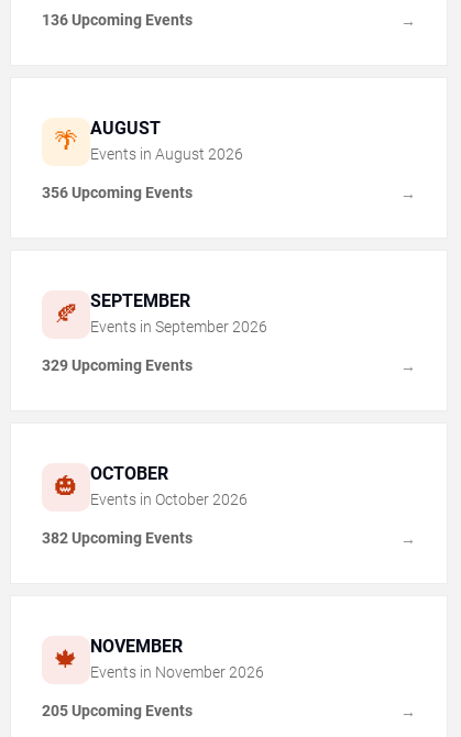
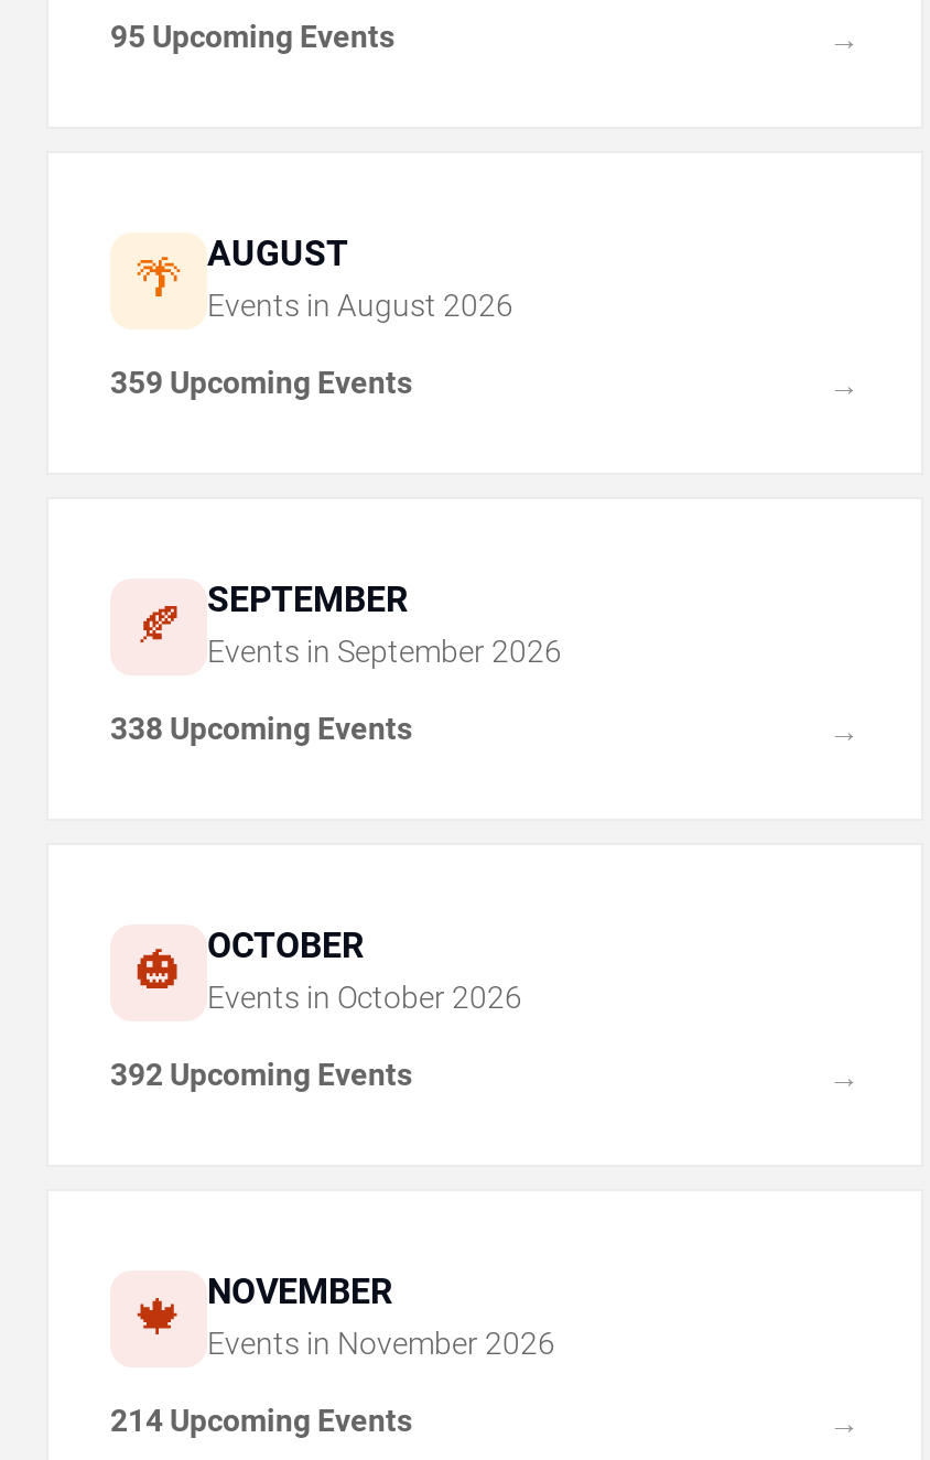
- 136 Upcoming Events
+ 95 Upcoming Events

- 356 Upcoming Events
+ 359 Upcoming Events

- 329 Upcoming Events
+ 338 Upcoming Events

- 382 Upcoming Events
+ 392 Upcoming Events

- 205 Upcoming Events
+ 214 Upcoming Events
